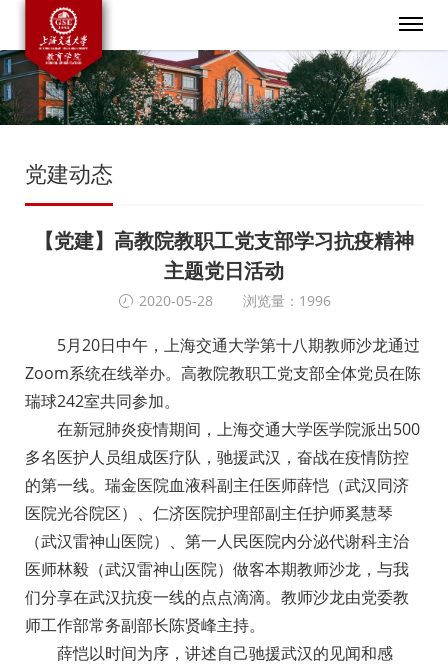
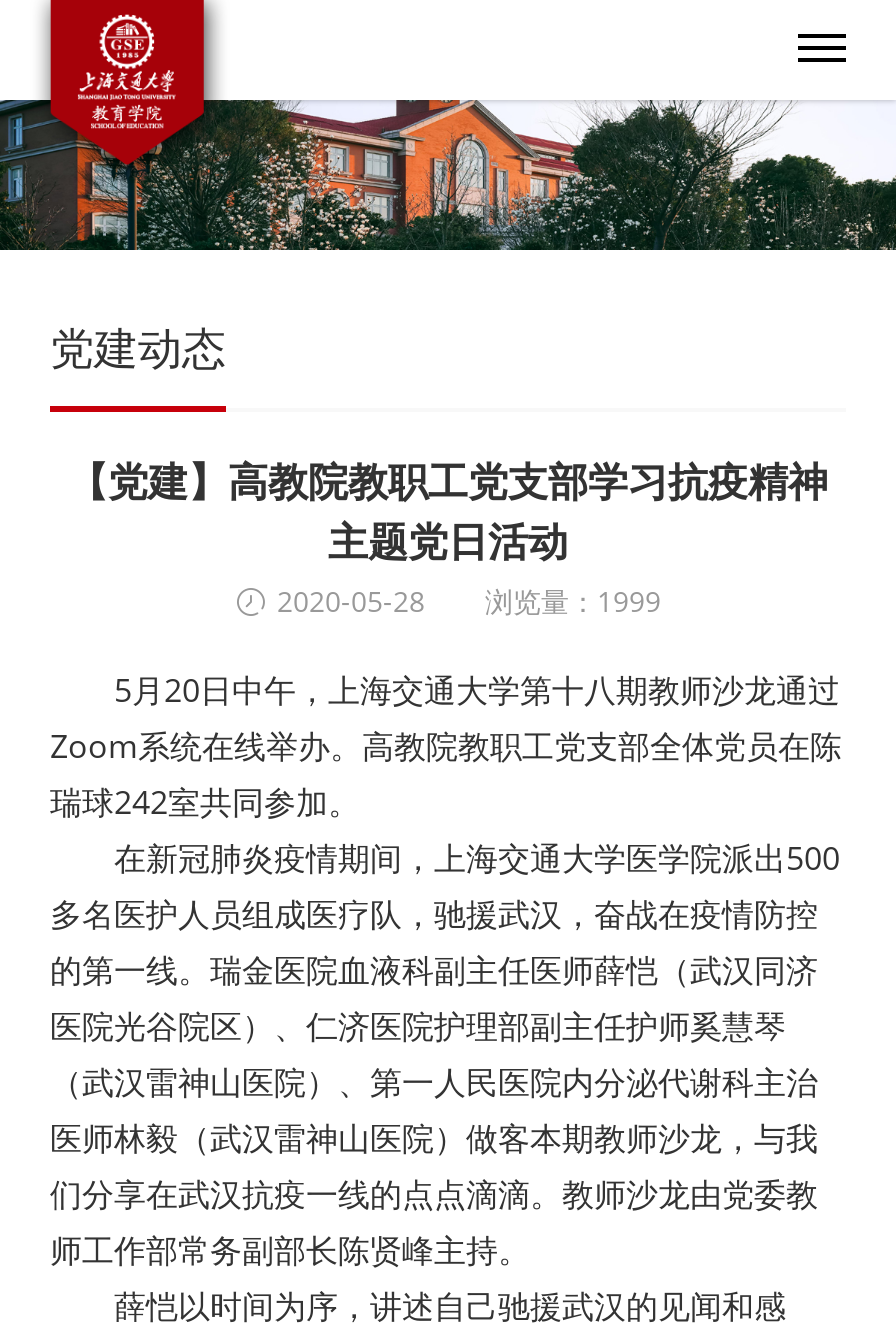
- 2020-05-28 浏览量：1996
+ 2020-05-28 浏览量：1999
